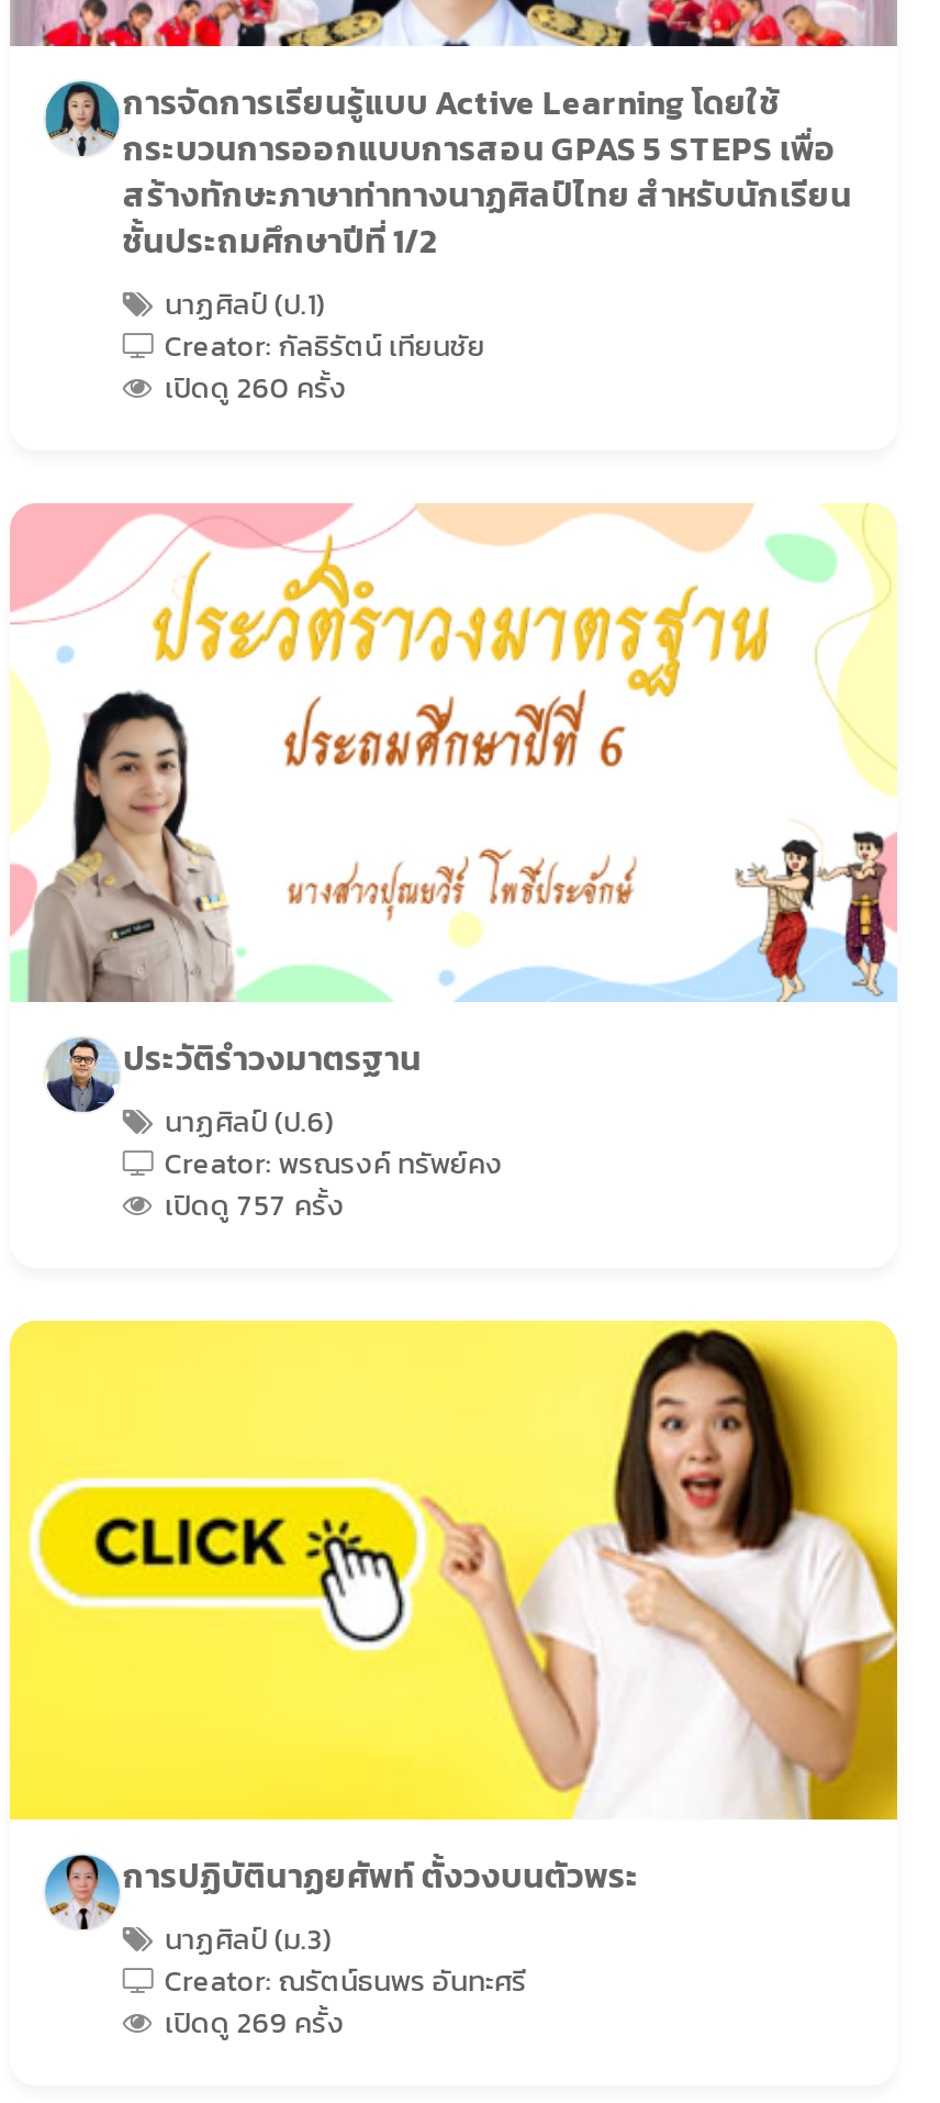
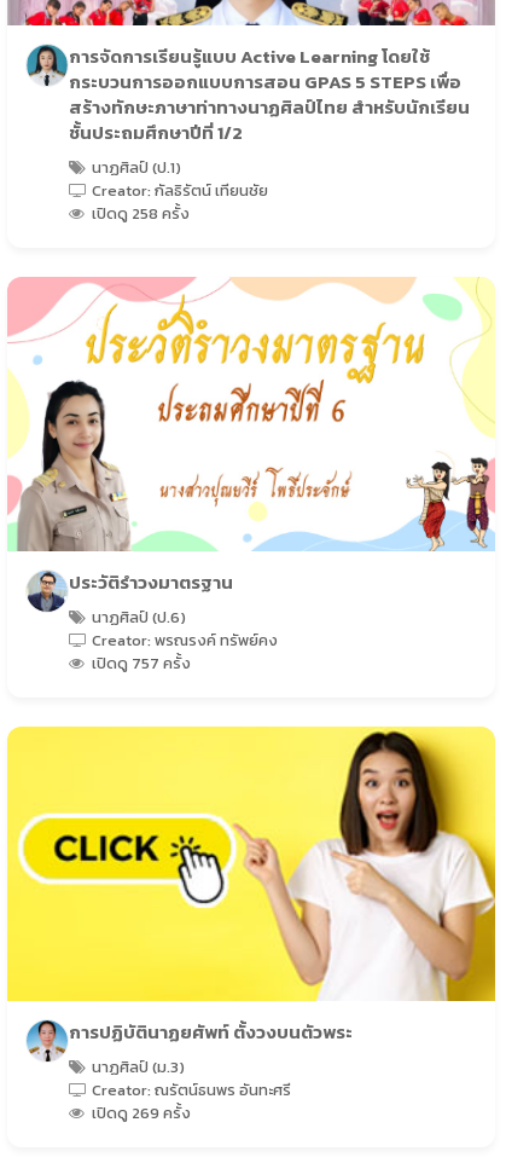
- เปิดดู 260 ครั้ง
+ เปิดดู 258 ครั้ง
